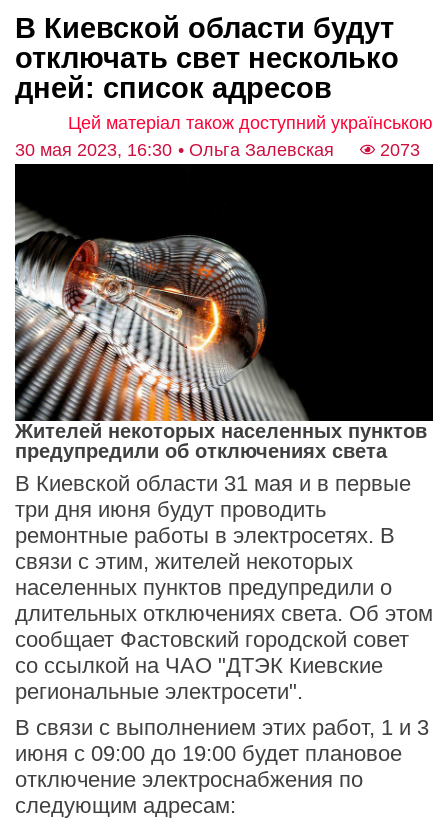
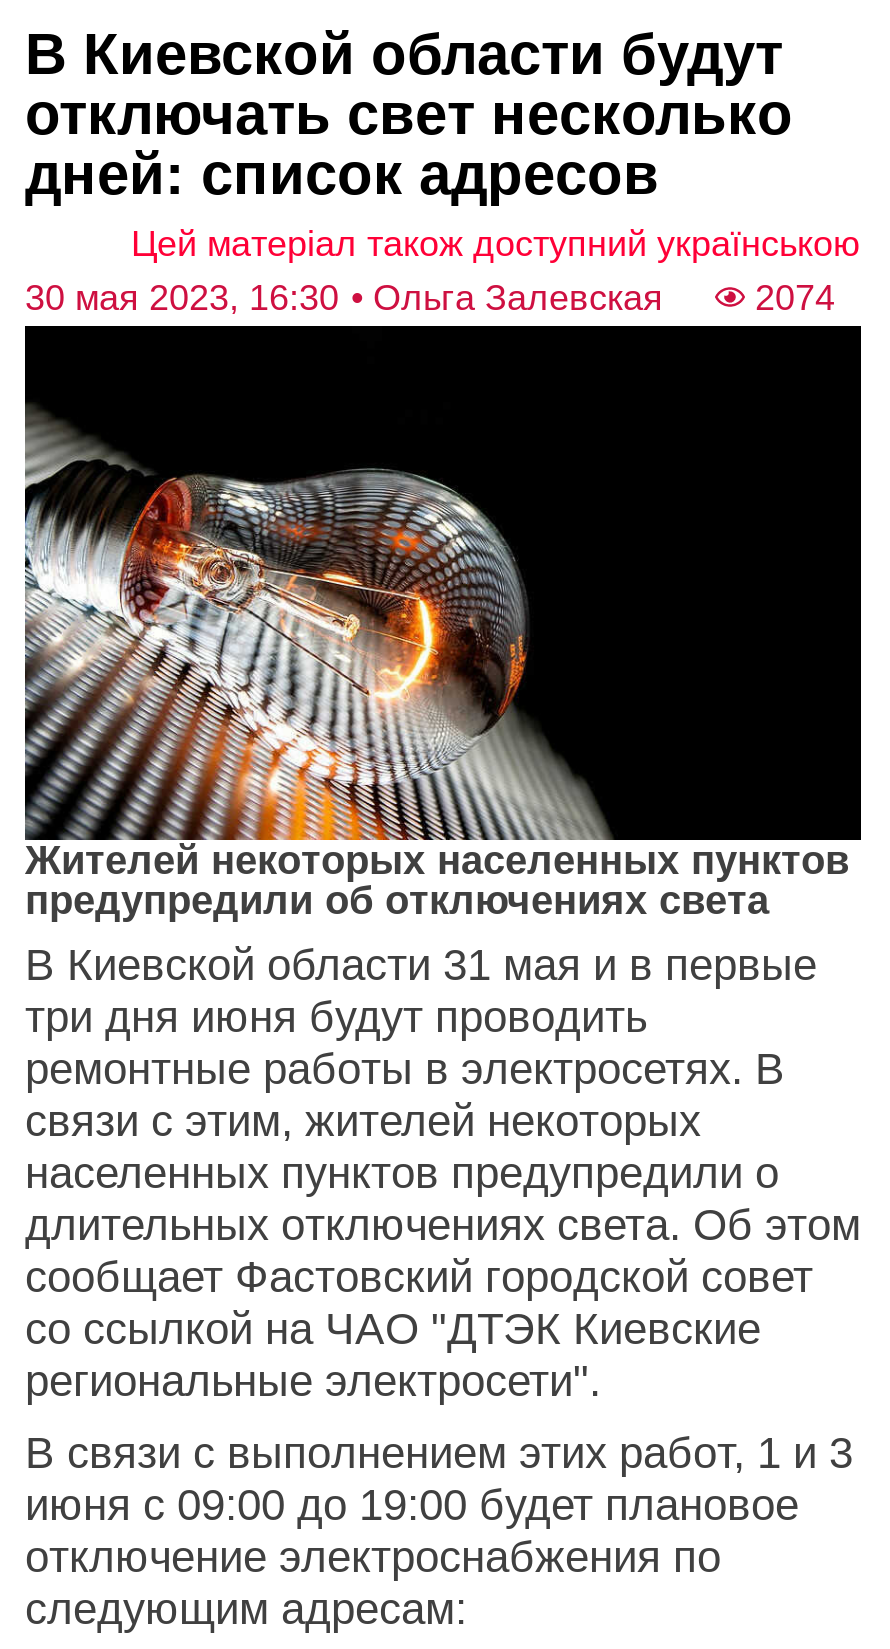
- 2073
+ 2074
